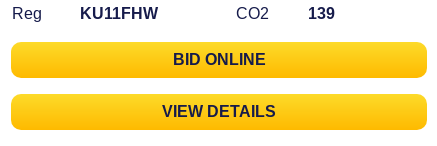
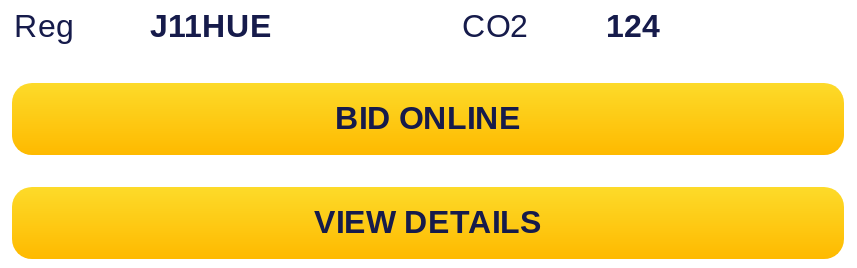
- KU11FHW
+ J11HUE

- 139
+ 124
